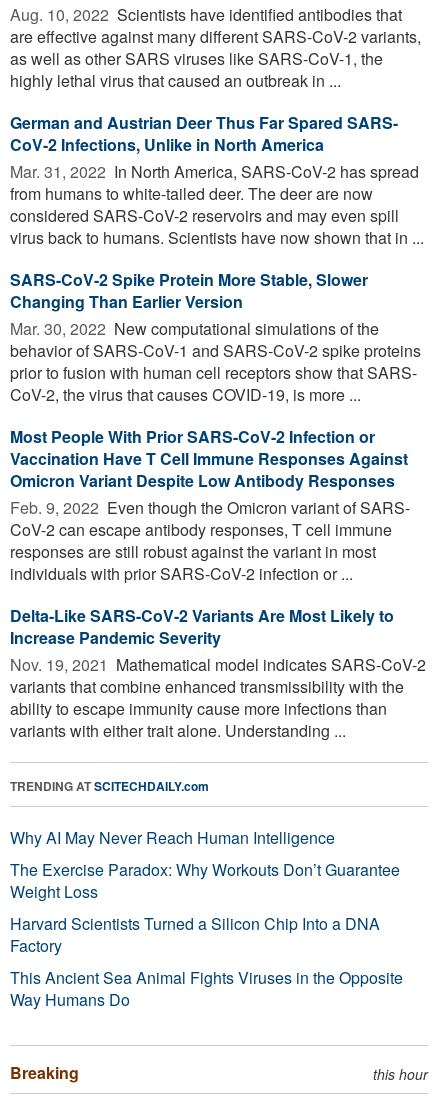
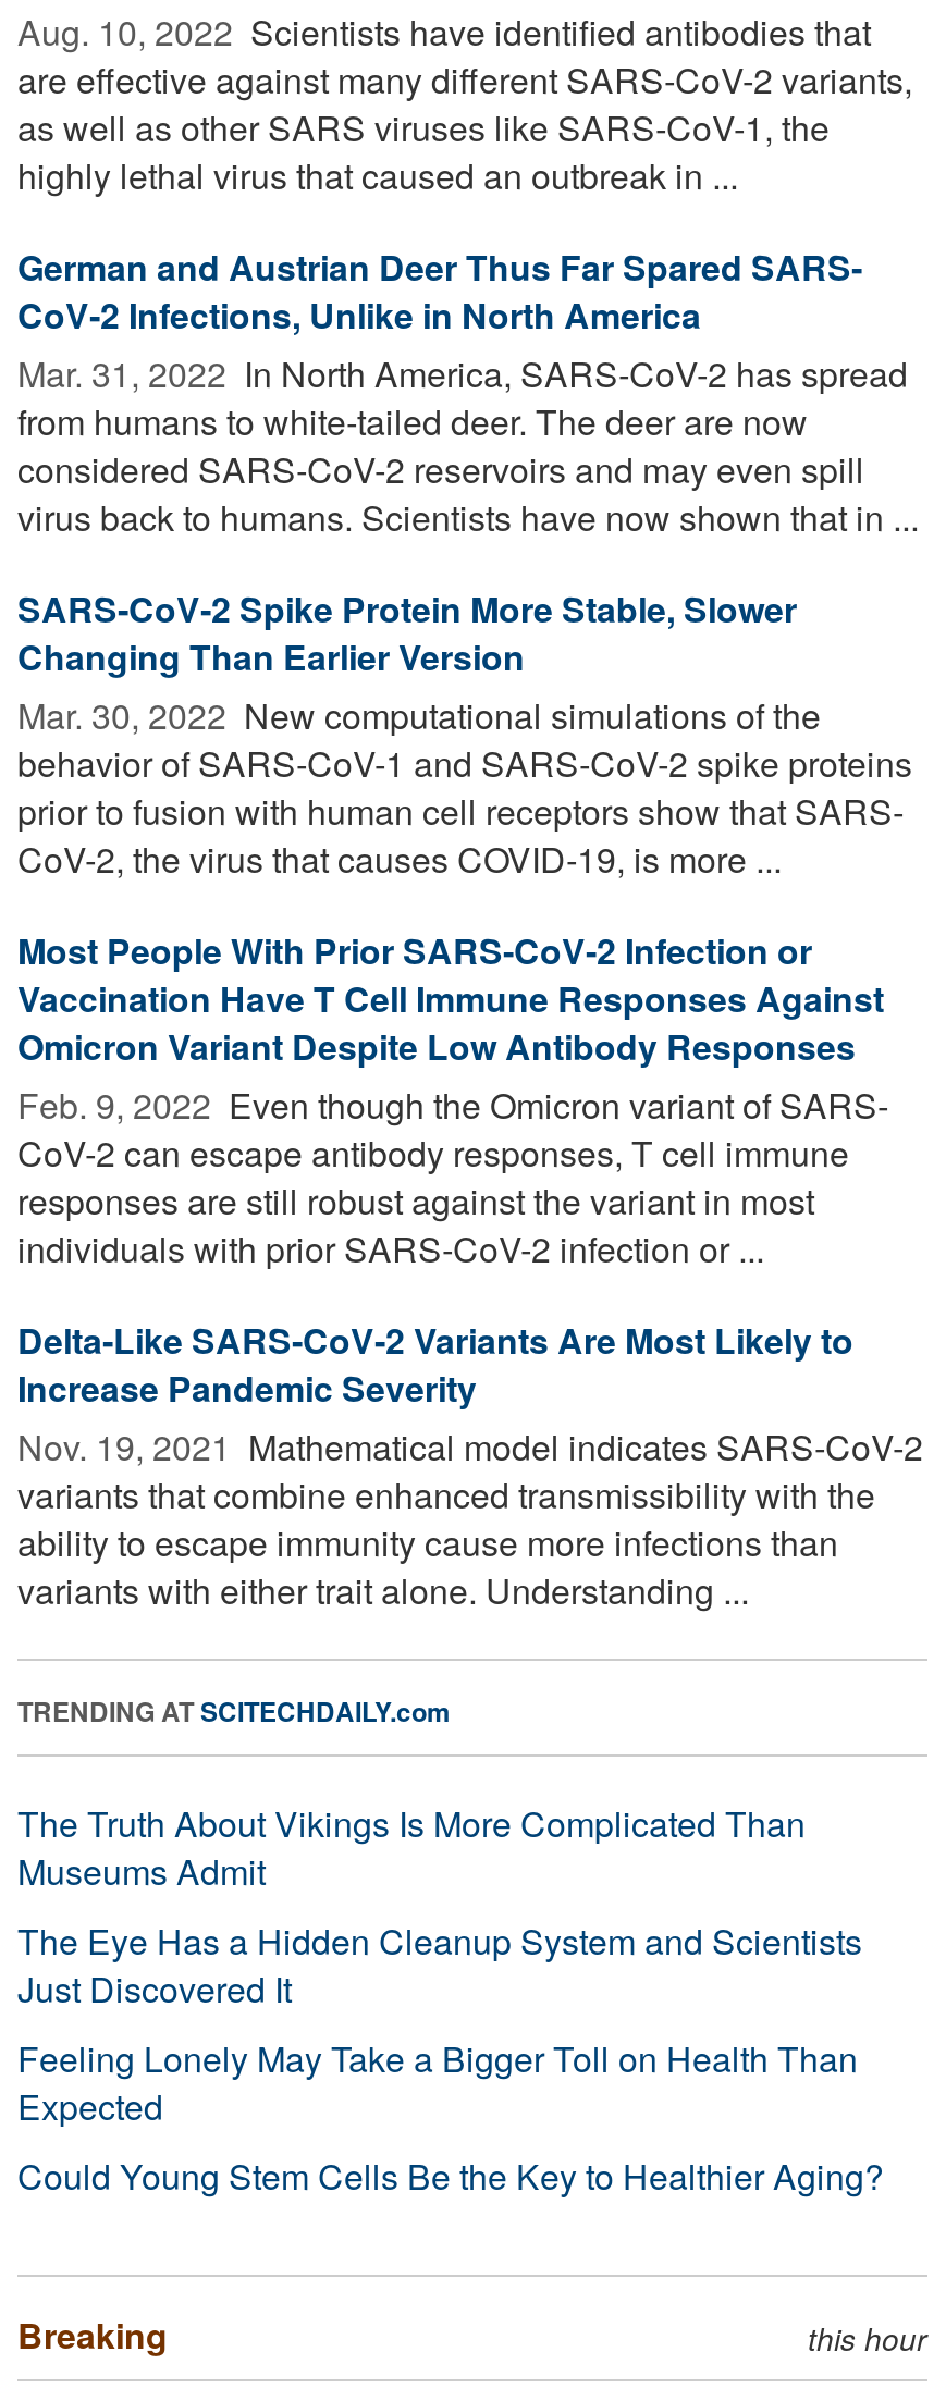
- Why AI May Never Reach Human Intelligence
- The Exercise Paradox: Why Workouts Don’t Guarantee
- Weight Loss
- Harvard Scientists Turned a Silicon Chip Into a DNA
- Factory
- This Ancient Sea Animal Fights Viruses in the Opposite
- Way Humans Do
+ The Truth About Vikings Is More Complicated Than
+ Museums Admit
+ The Eye Has a Hidden Cleanup System and Scientists
+ Just Discovered It
+ Feeling Lonely May Take a Bigger Toll on Health Than
+ Expected
+ Could Young Stem Cells Be the Key to Healthier Aging?
